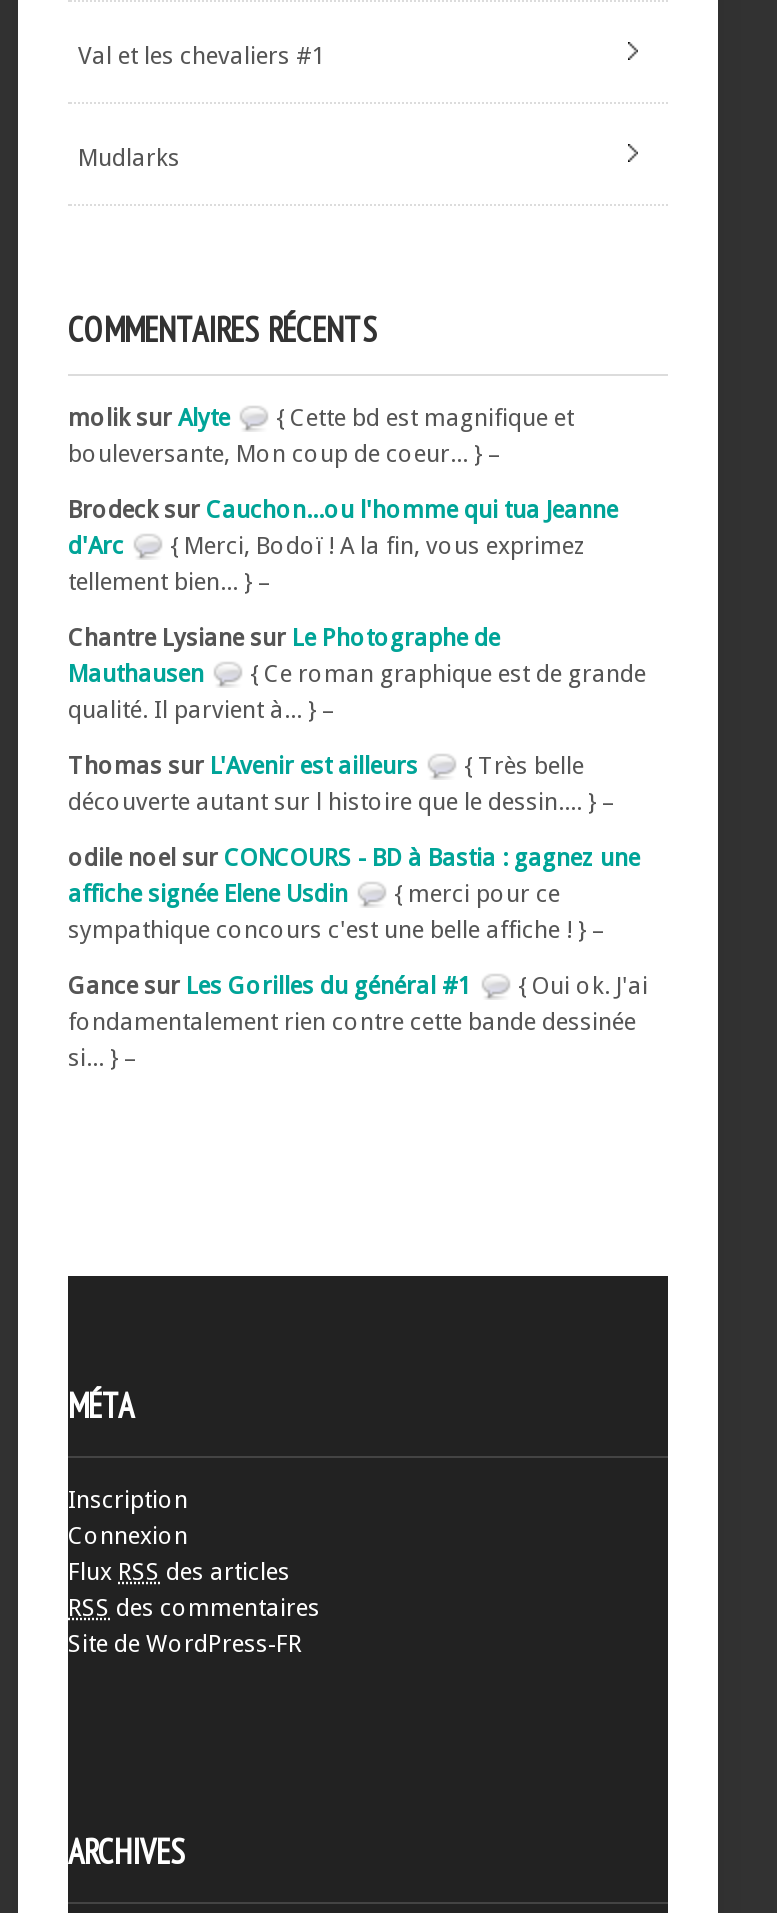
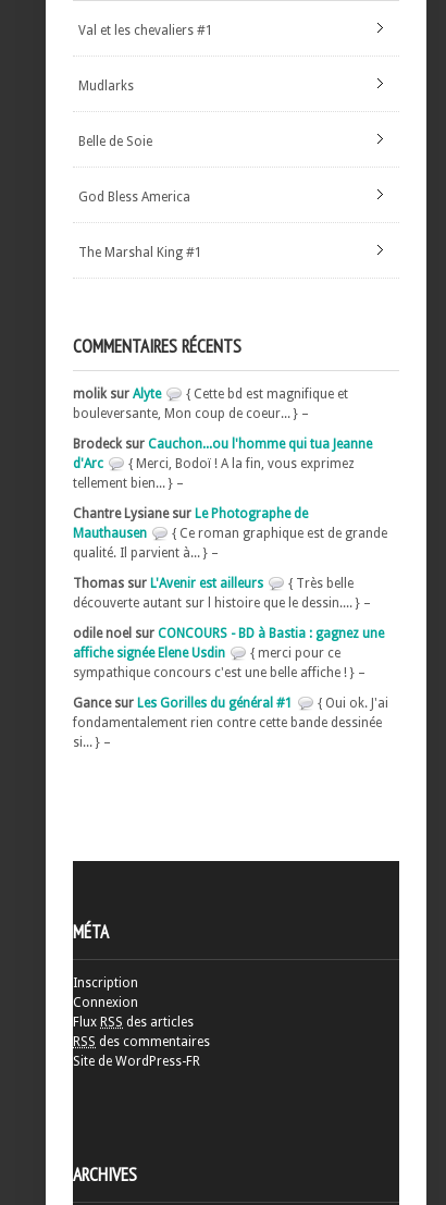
+ Belle de Soie

+ God Bless America

+ The Marshal King #1
